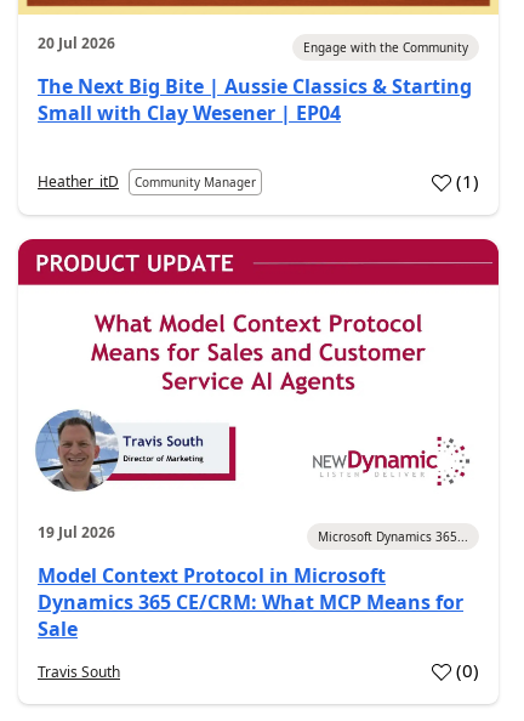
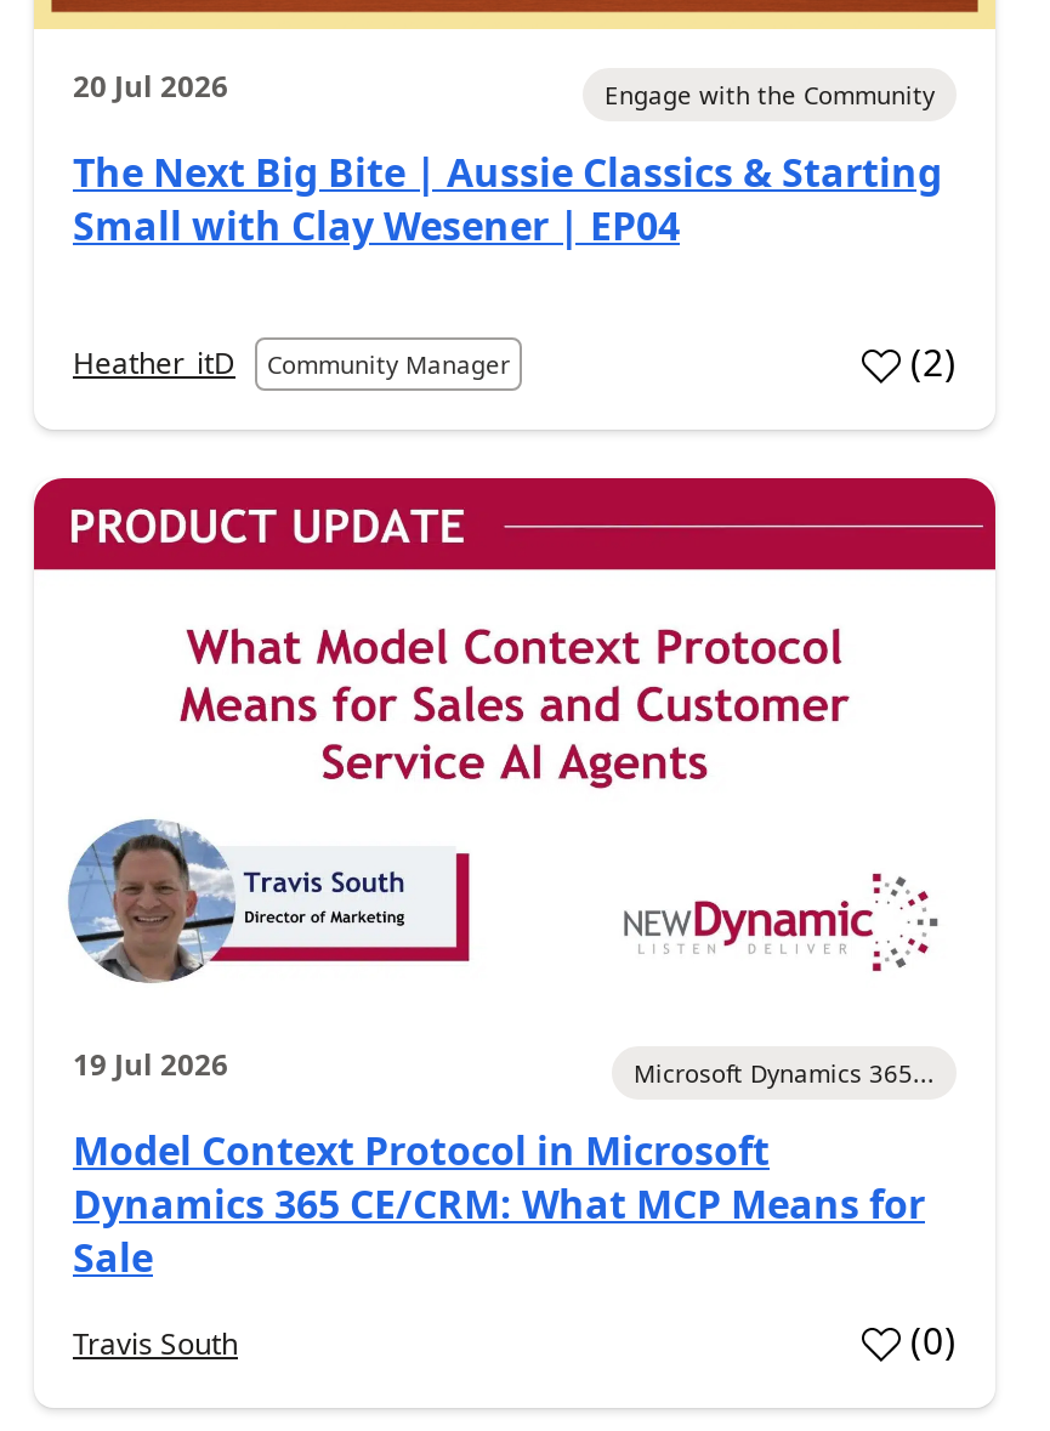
- (1)
+ (2)
